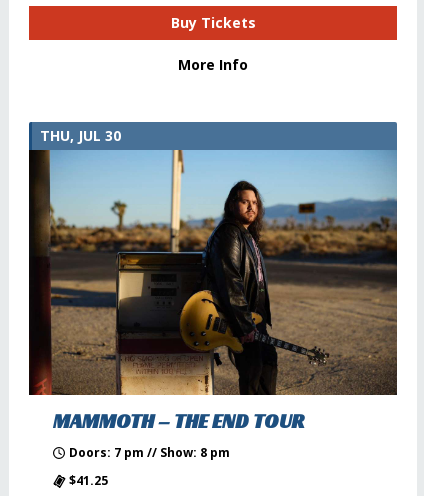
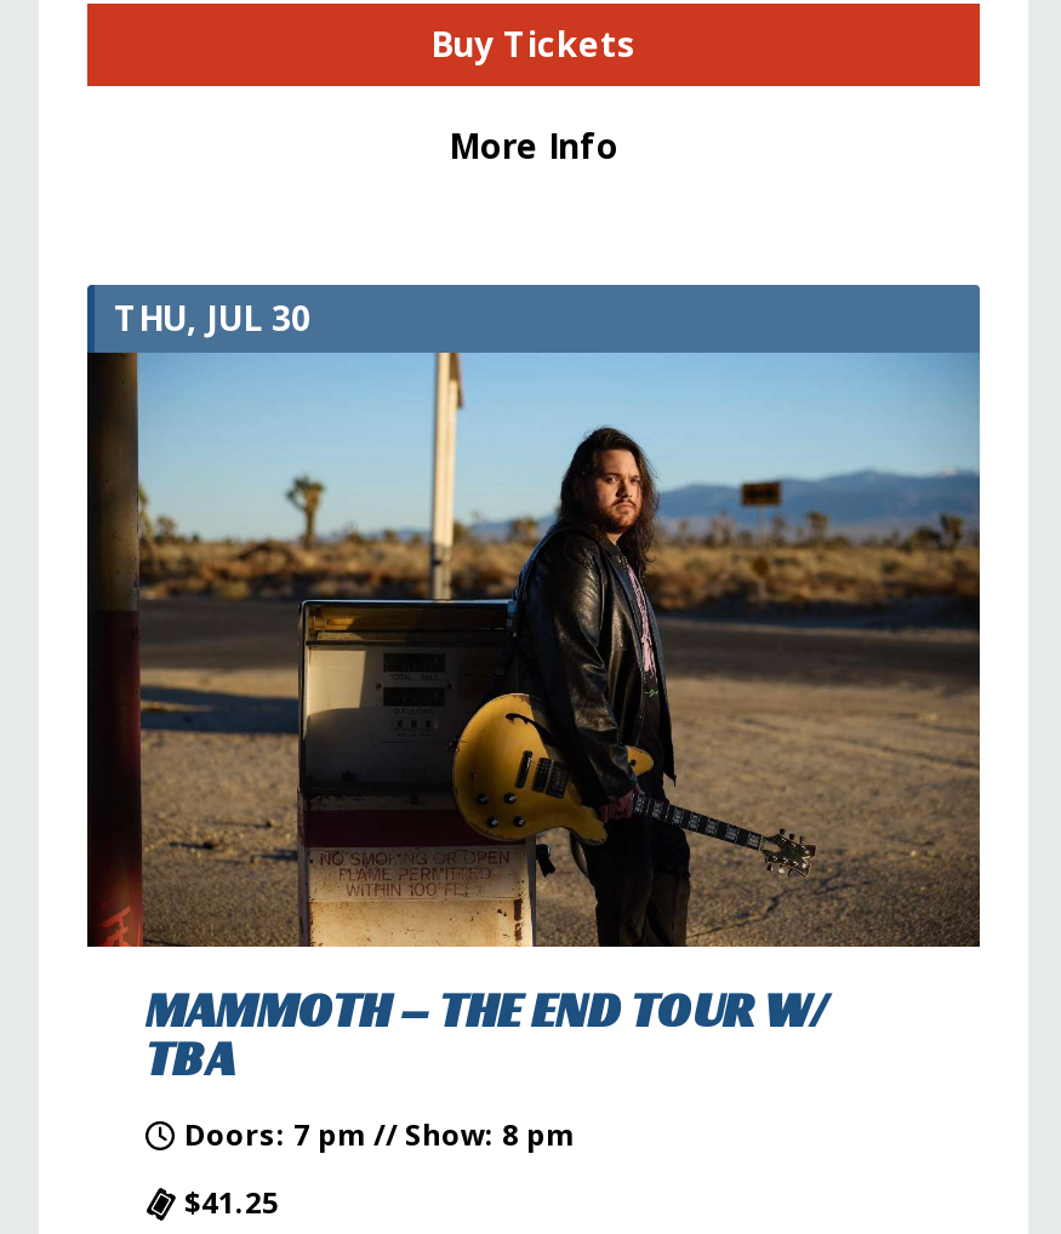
- MAMMOTH – THE END TOUR
+ MAMMOTH – THE END TOUR W/
+ TBA
